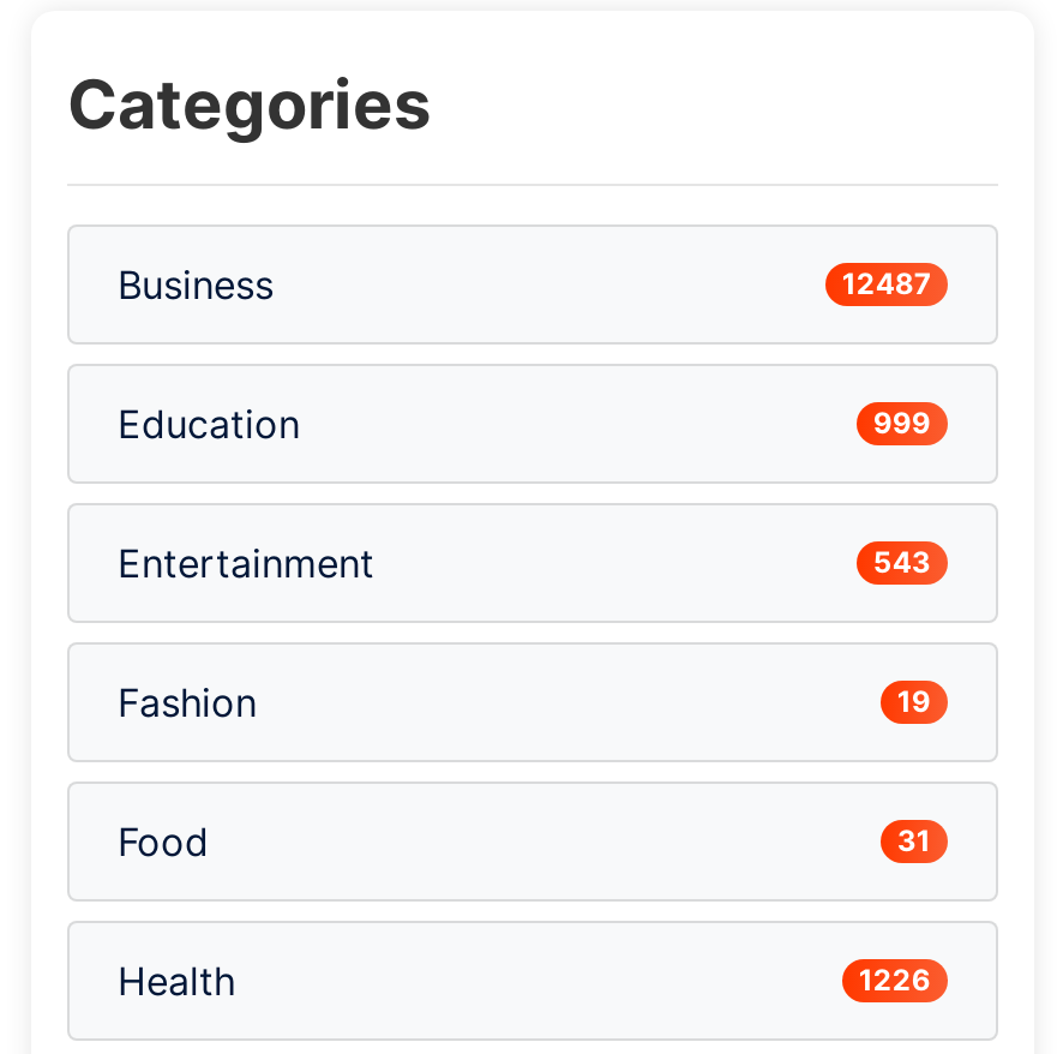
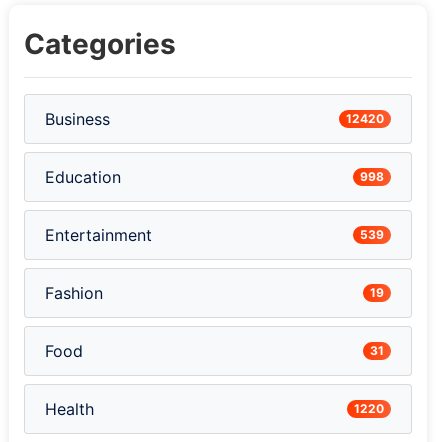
- 12487
+ 12420

- 999
+ 998

- 543
+ 539

- 1226
+ 1220
